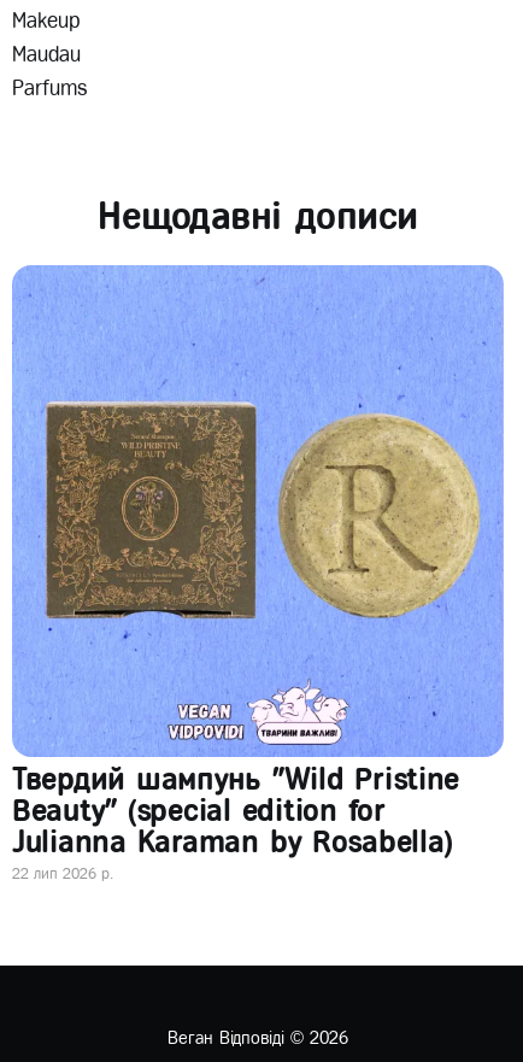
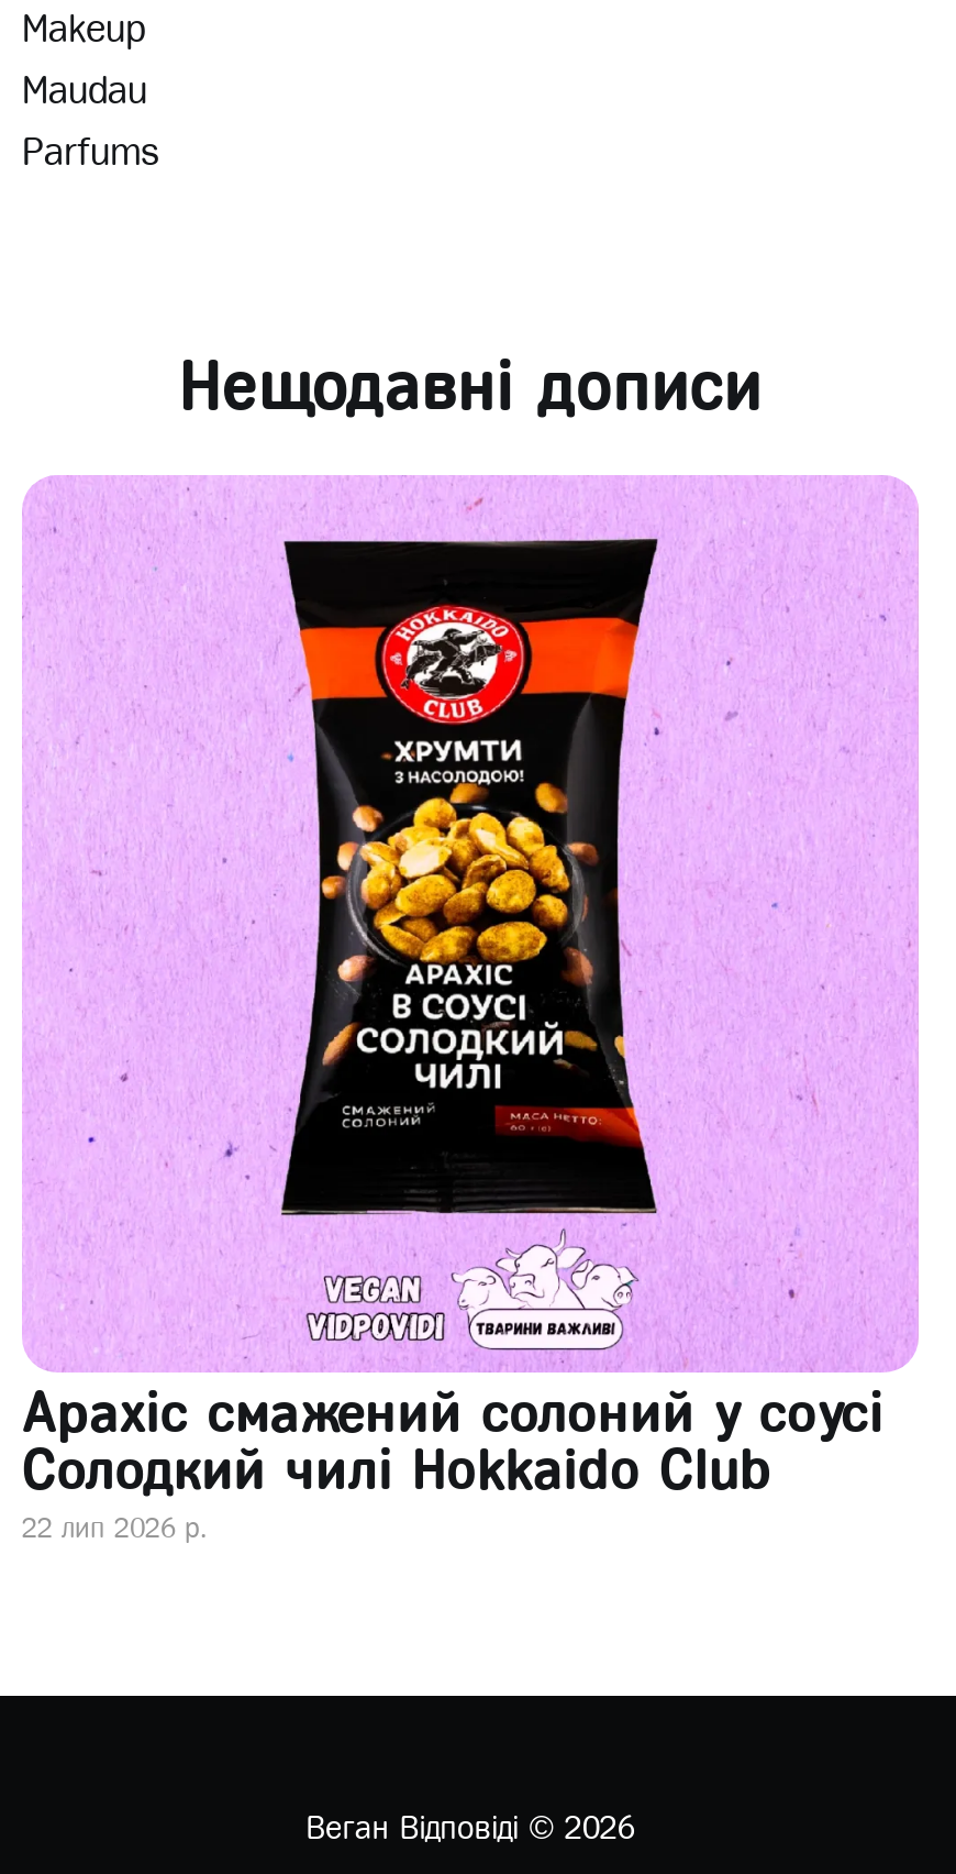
- [image]
- Твердий шампунь "Wild Pristine
- Beauty" (special edition for
- Julianna Karaman by Rosabella)
+ [image]
+ Арахіс смажений солоний у соусі
+ Солодкий чилі Hokkaido Club
